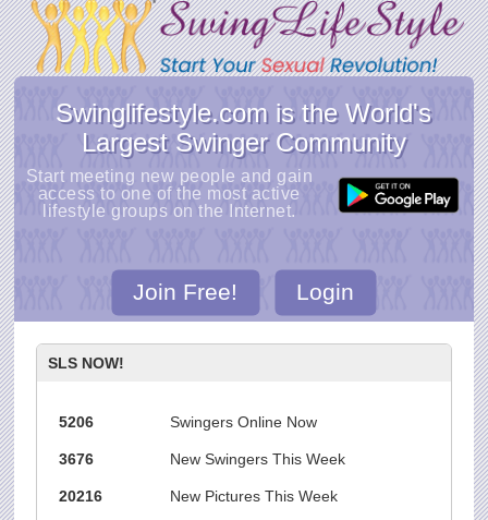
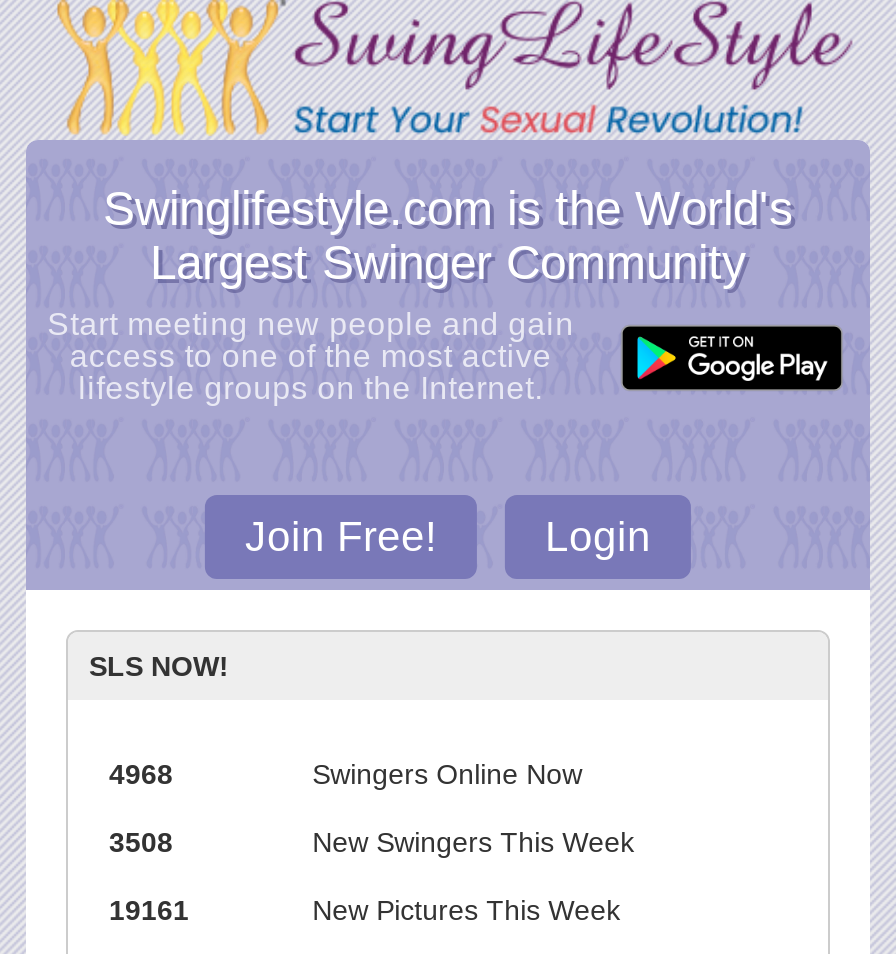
- 5206
+ 4968

- 3676
+ 3508

- 20216
+ 19161
